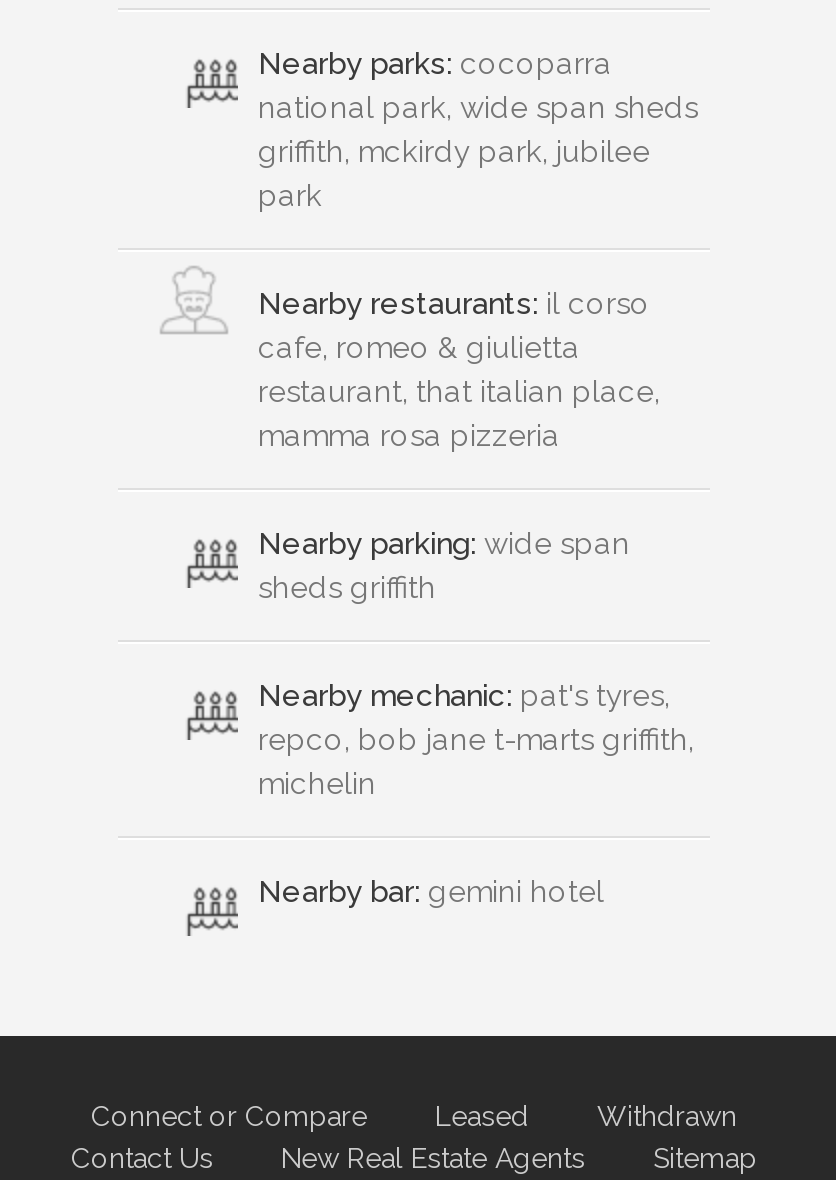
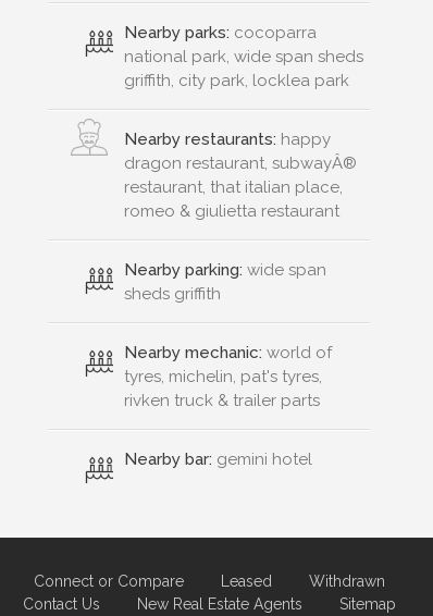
- griffith, mckirdy park, jubilee
- park
+ griffith, city park, locklea park

- Nearby restaurants: il corso
- cafe, romeo & giulietta
+ Nearby restaurants: happy
+ dragon restaurant, subwayÂ®

- mamma rosa pizzeria
+ romeo & giulietta restaurant

- Nearby mechanic: pat's tyres,
- repco, bob jane t-marts griffith,
- michelin
+ Nearby mechanic: world of
+ tyres, michelin, pat's tyres,
+ rivken truck & trailer parts
